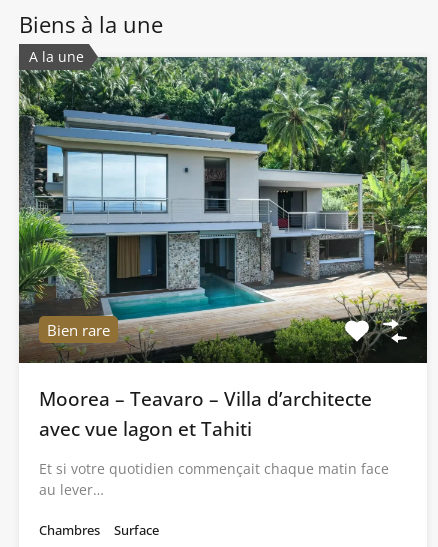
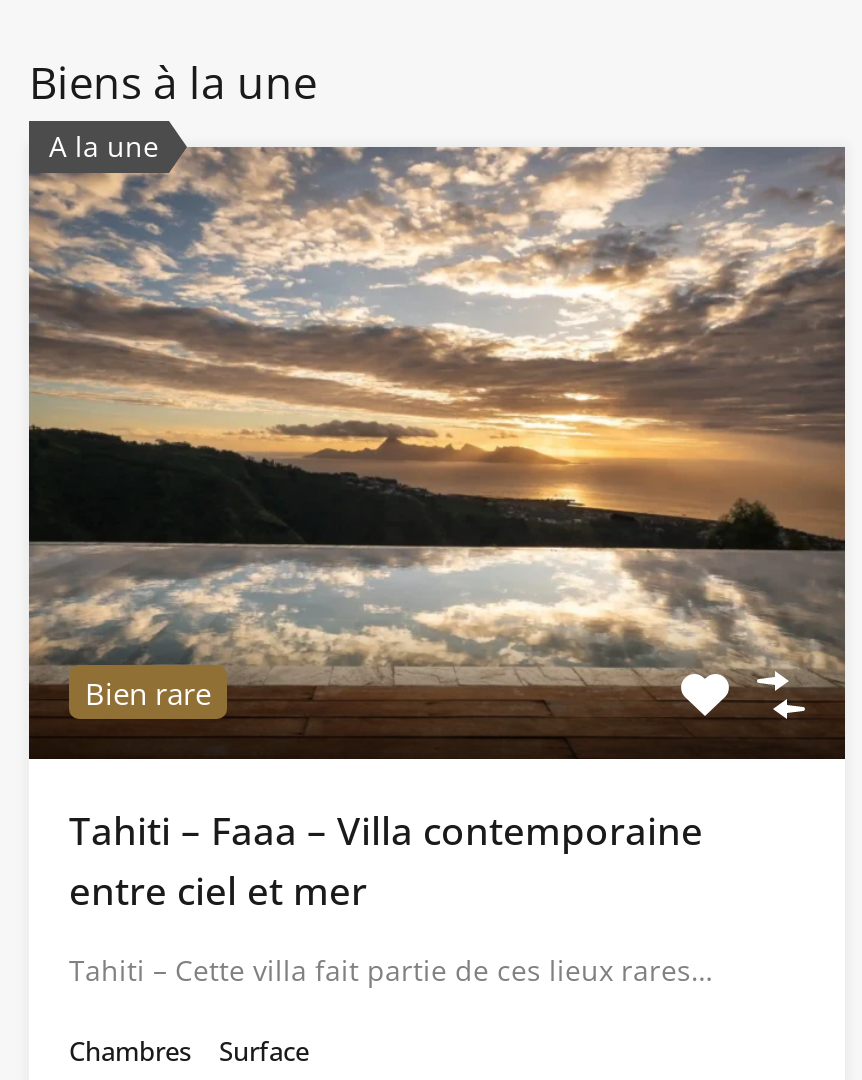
- [image]
- Moorea – Teavaro – Villa d’architecte
- avec vue lagon et Tahiti
+ [image]
+ Tahiti – Faaa – Villa contemporaine
+ entre ciel et mer

- Et si votre quotidien commençait chaque matin face
- au lever…
+ Tahiti – Cette villa fait partie de ces lieux rares…
